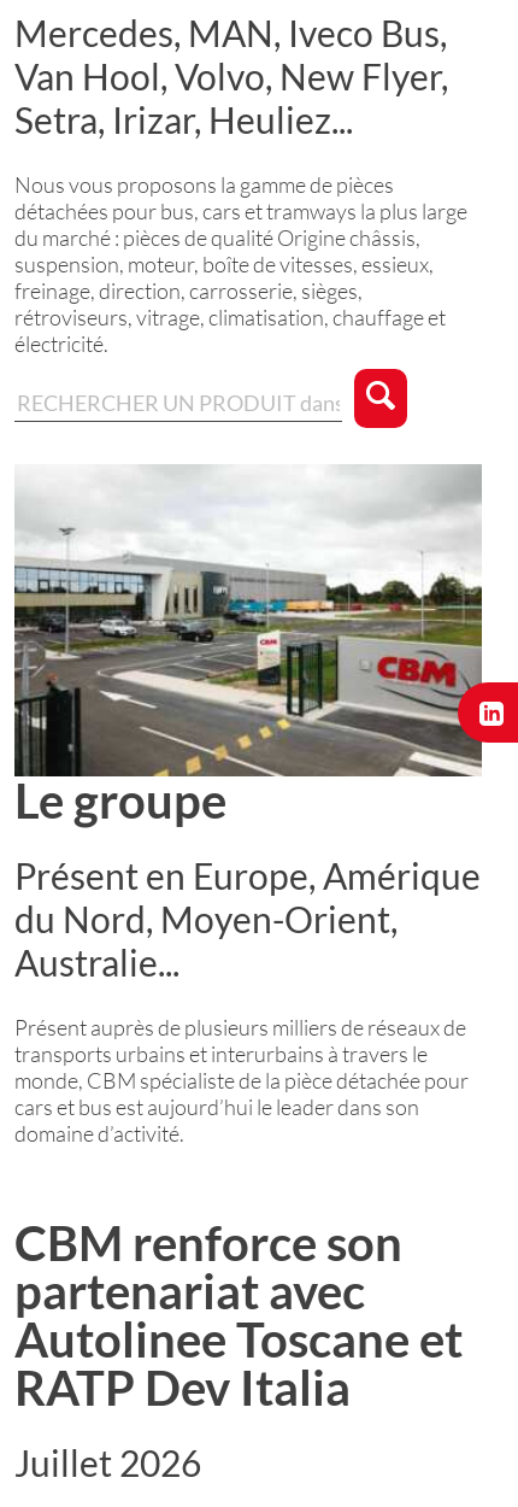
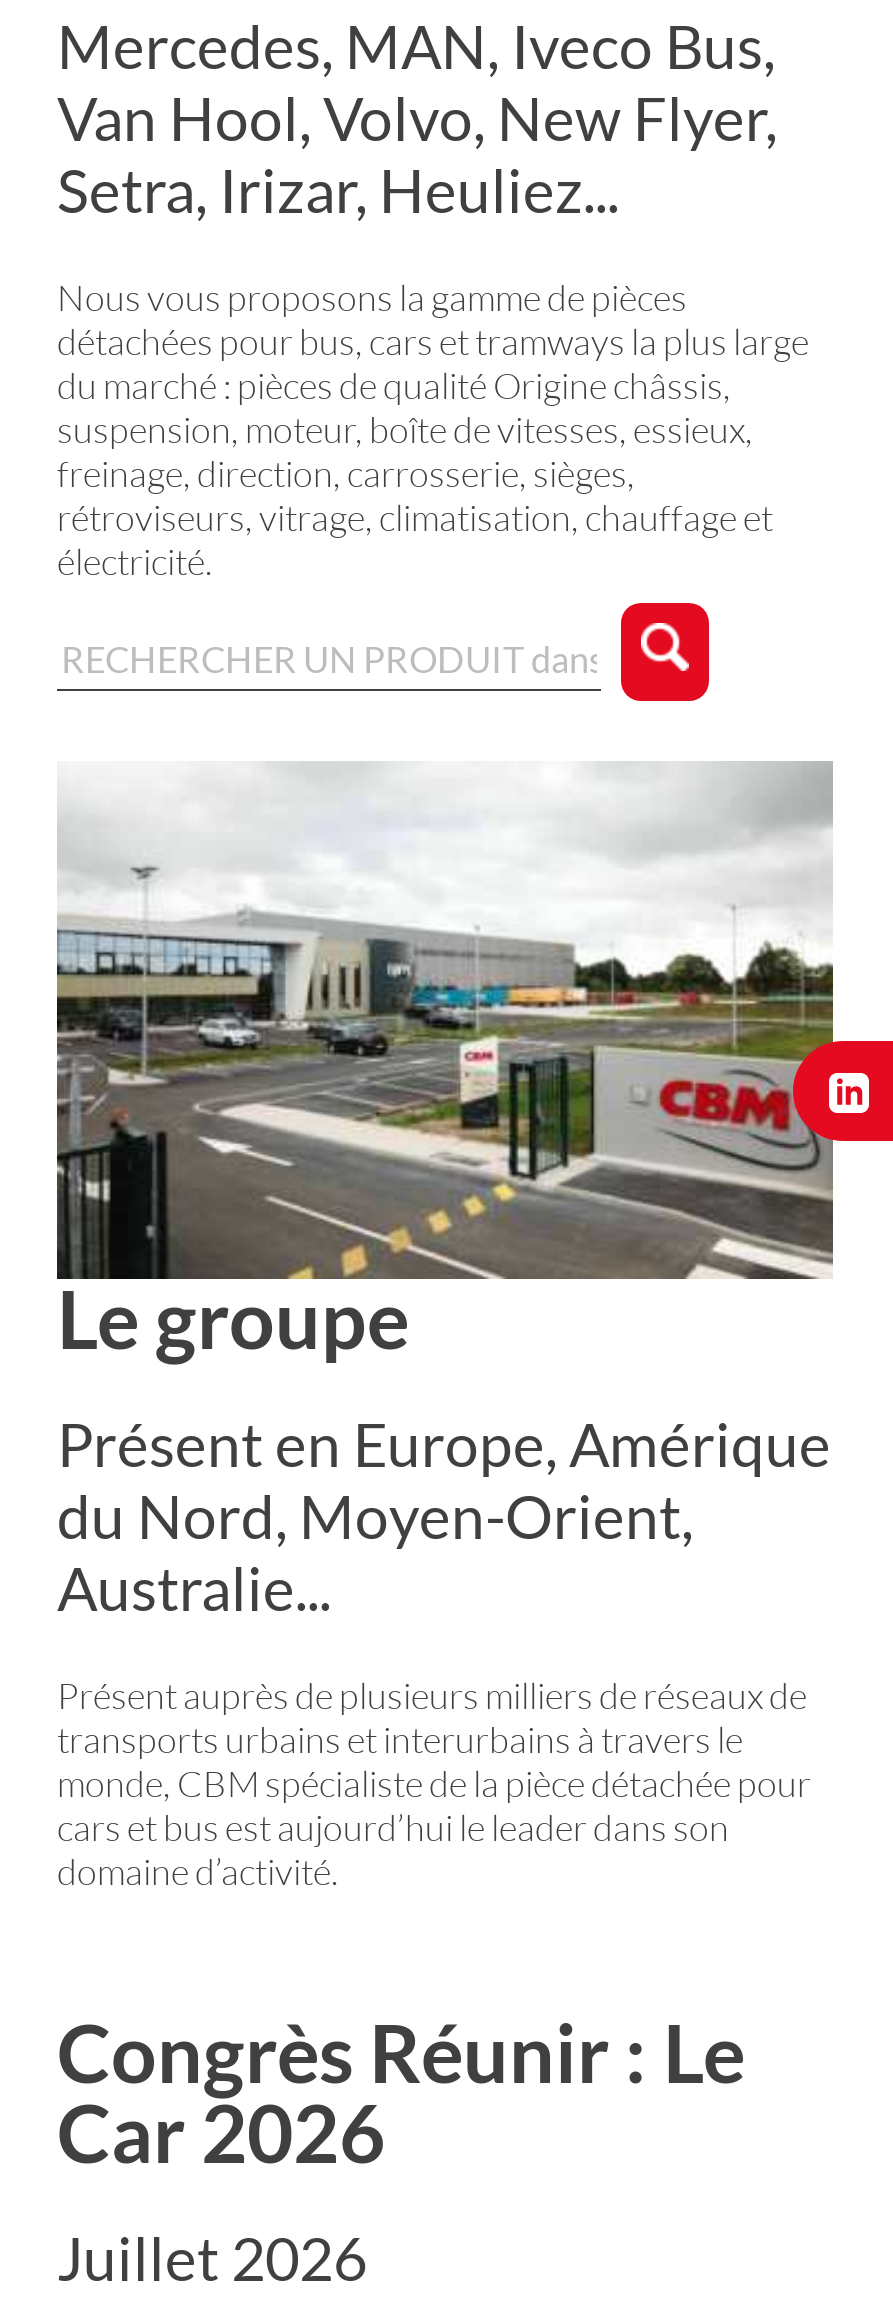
- [image]
+ [image]

- CBM renforce son
- partenariat avec
- Autolinee Toscane et
- RATP Dev Italia
+ Congrès Réunir : Le
+ Car 2026
